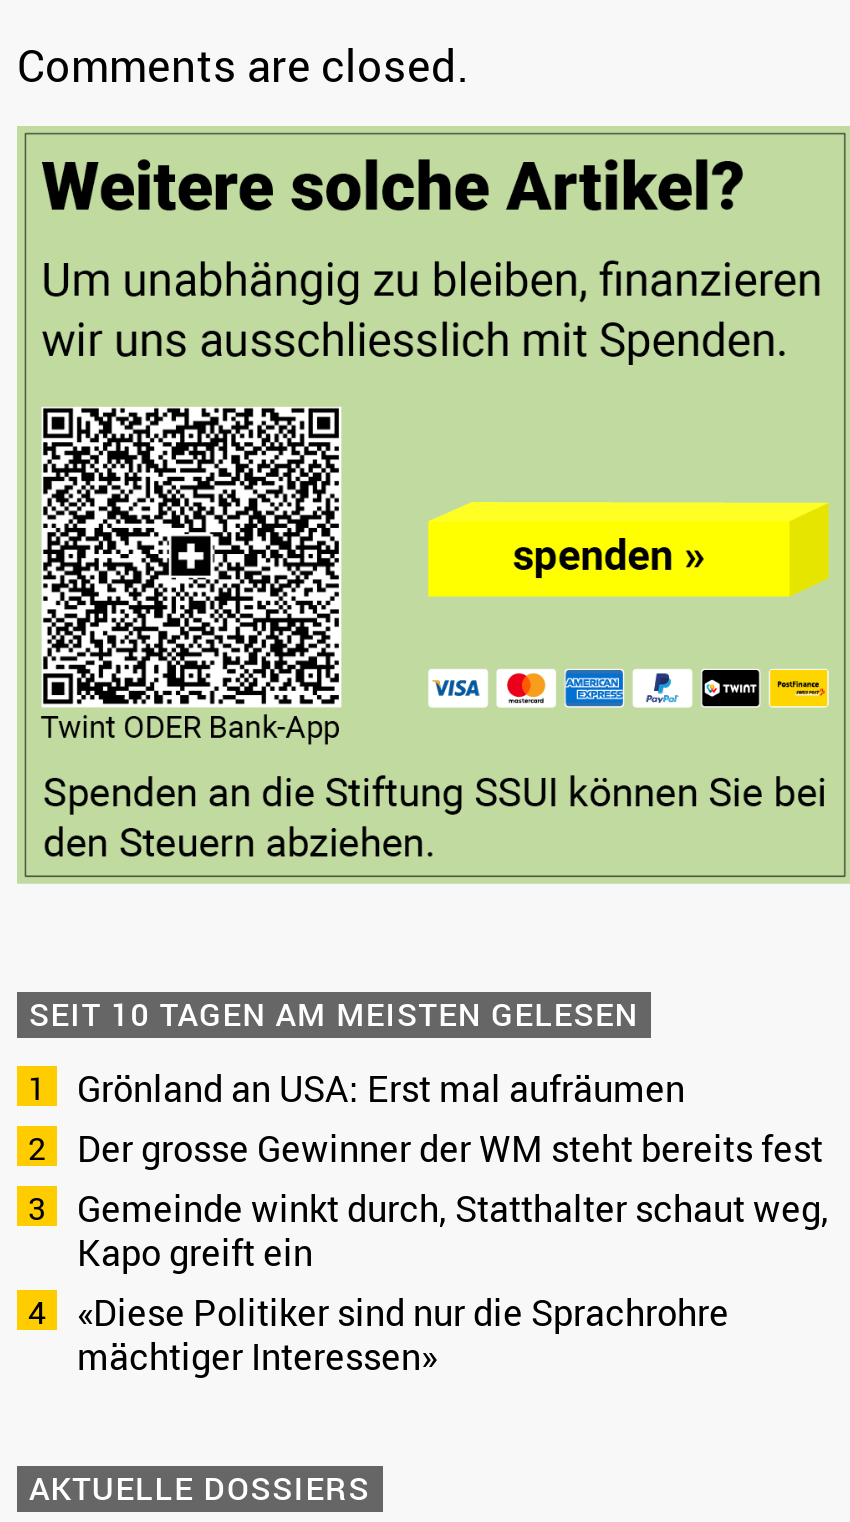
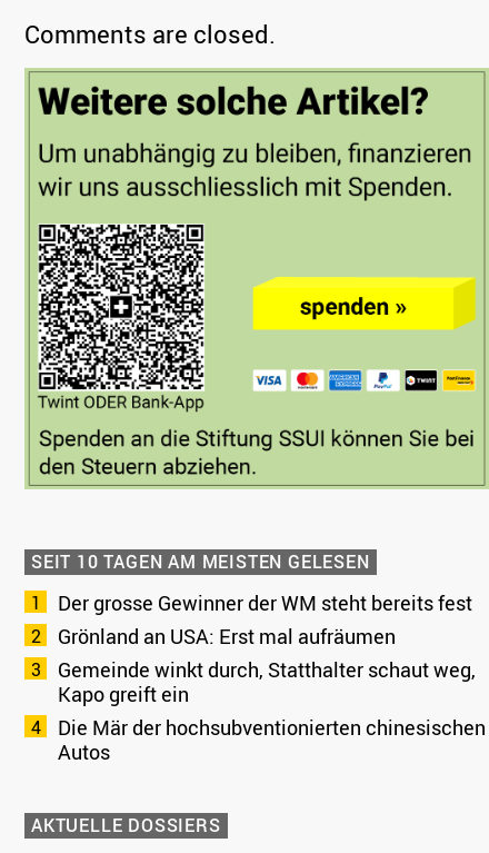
moved down: Grönland an USA: Erst mal aufräumen

moved up: Der grosse Gewinner der WM steht bereits fest

- «Diese Politiker sind nur die Sprachrohre
- mächtiger Interessen»
+ Die Mär der hochsubventionierten chinesischen
+ Autos
